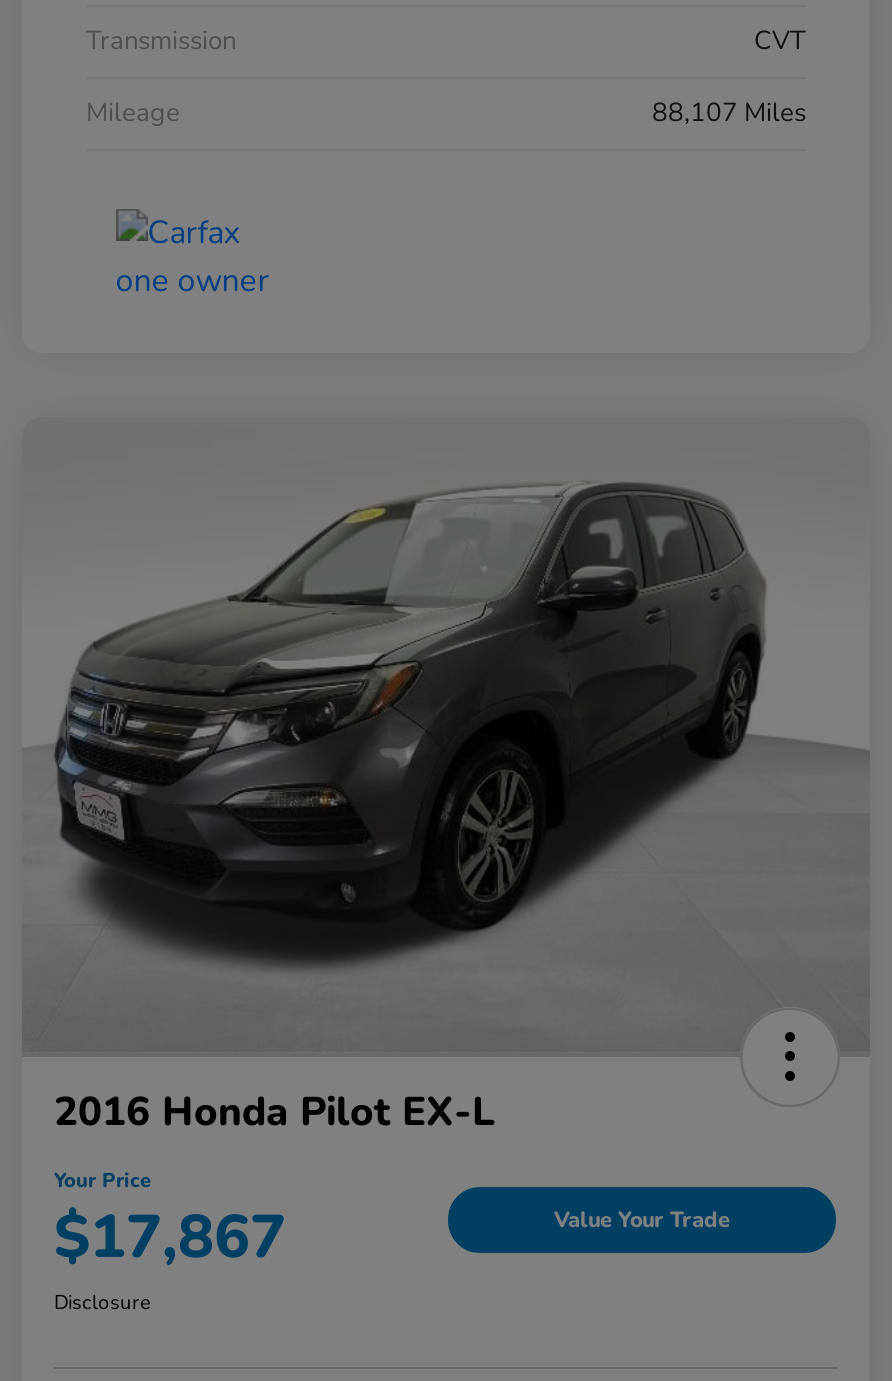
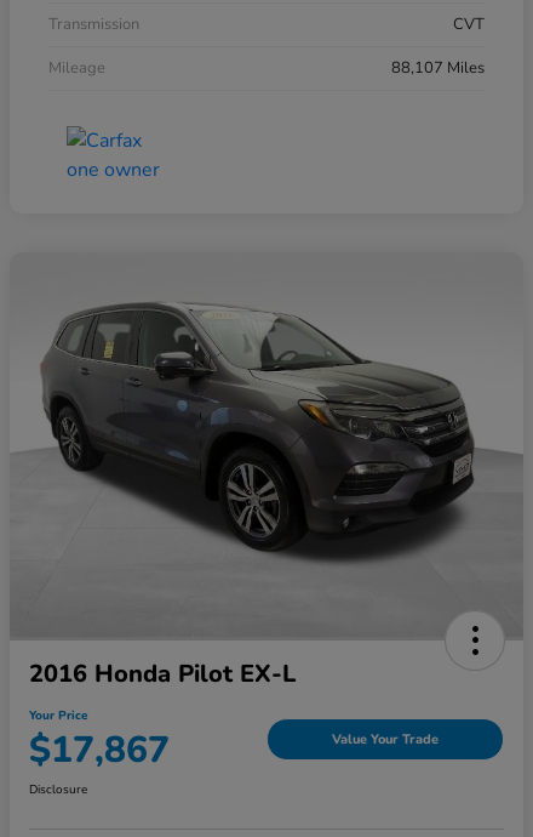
- [image]
+ [image]
